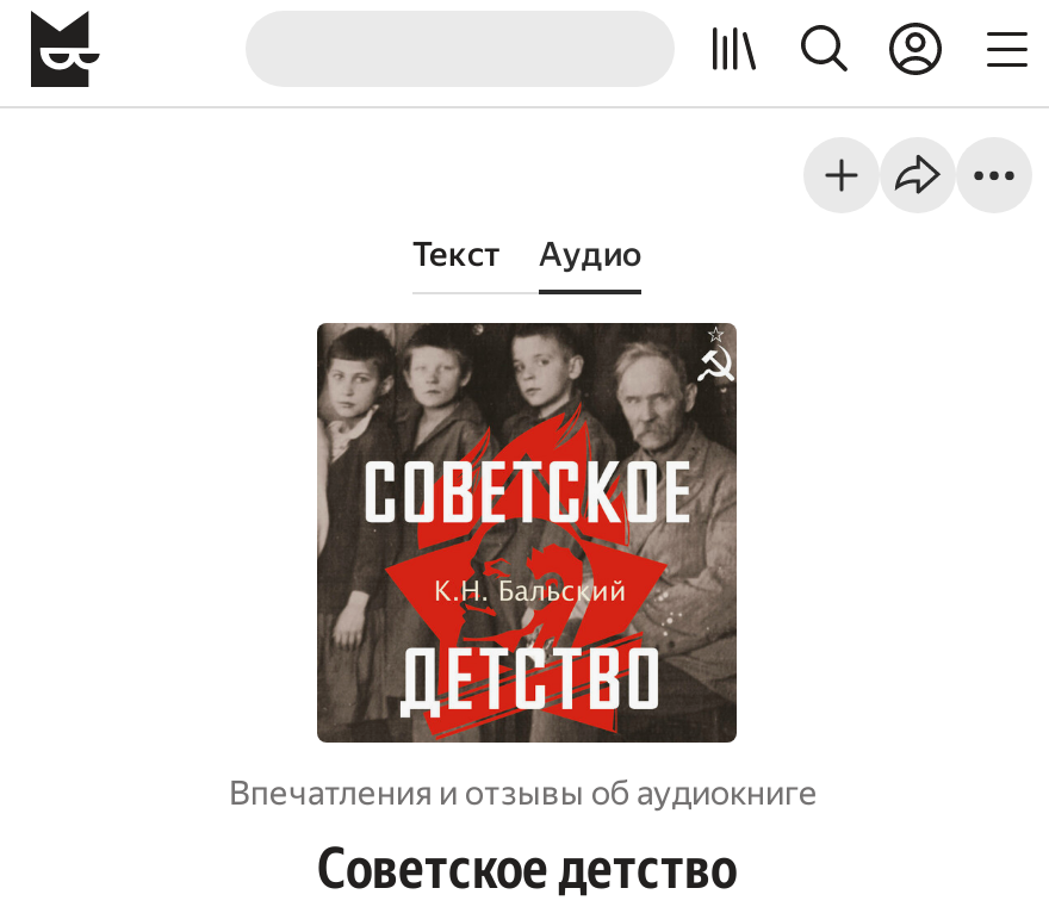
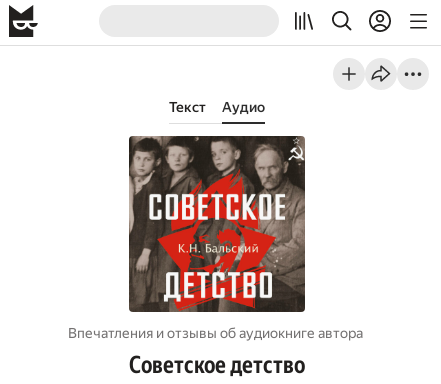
- Впечатления и отзывы об aудиокниге
+ Впечатления и отзывы об aудиокниге автора
